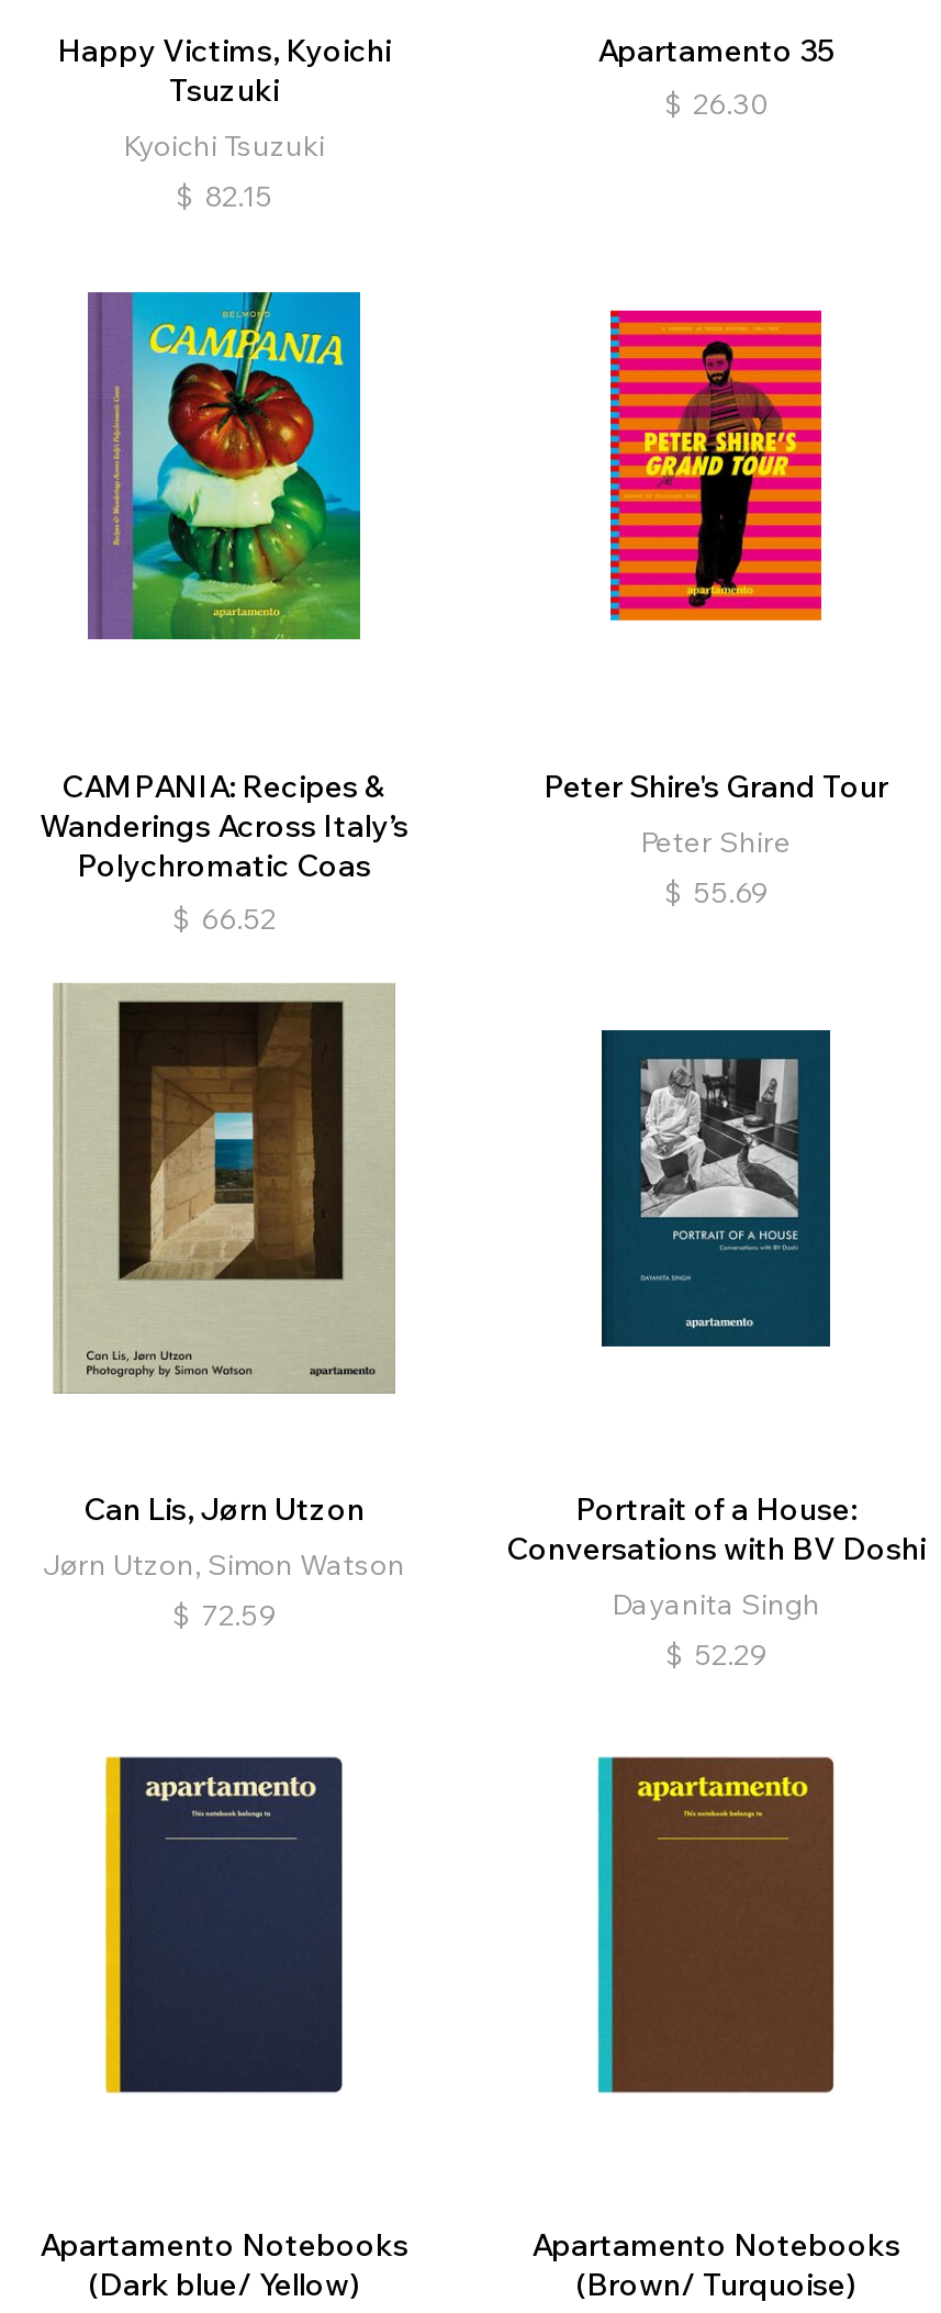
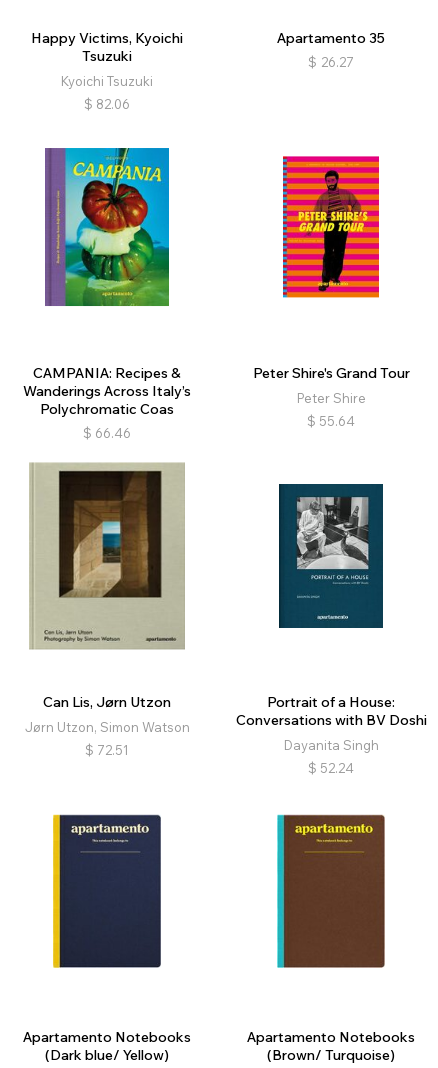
- $ 26.30
+ $ 26.27

- $ 82.15
+ $ 82.06

- $ 55.69
+ $ 55.64

- $ 66.52
+ $ 66.46

- $ 72.59
+ $ 72.51

- $ 52.29
+ $ 52.24
